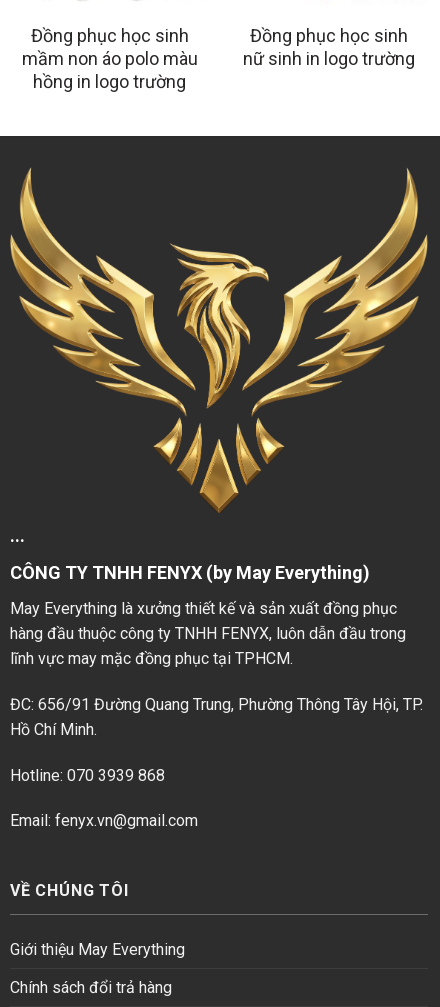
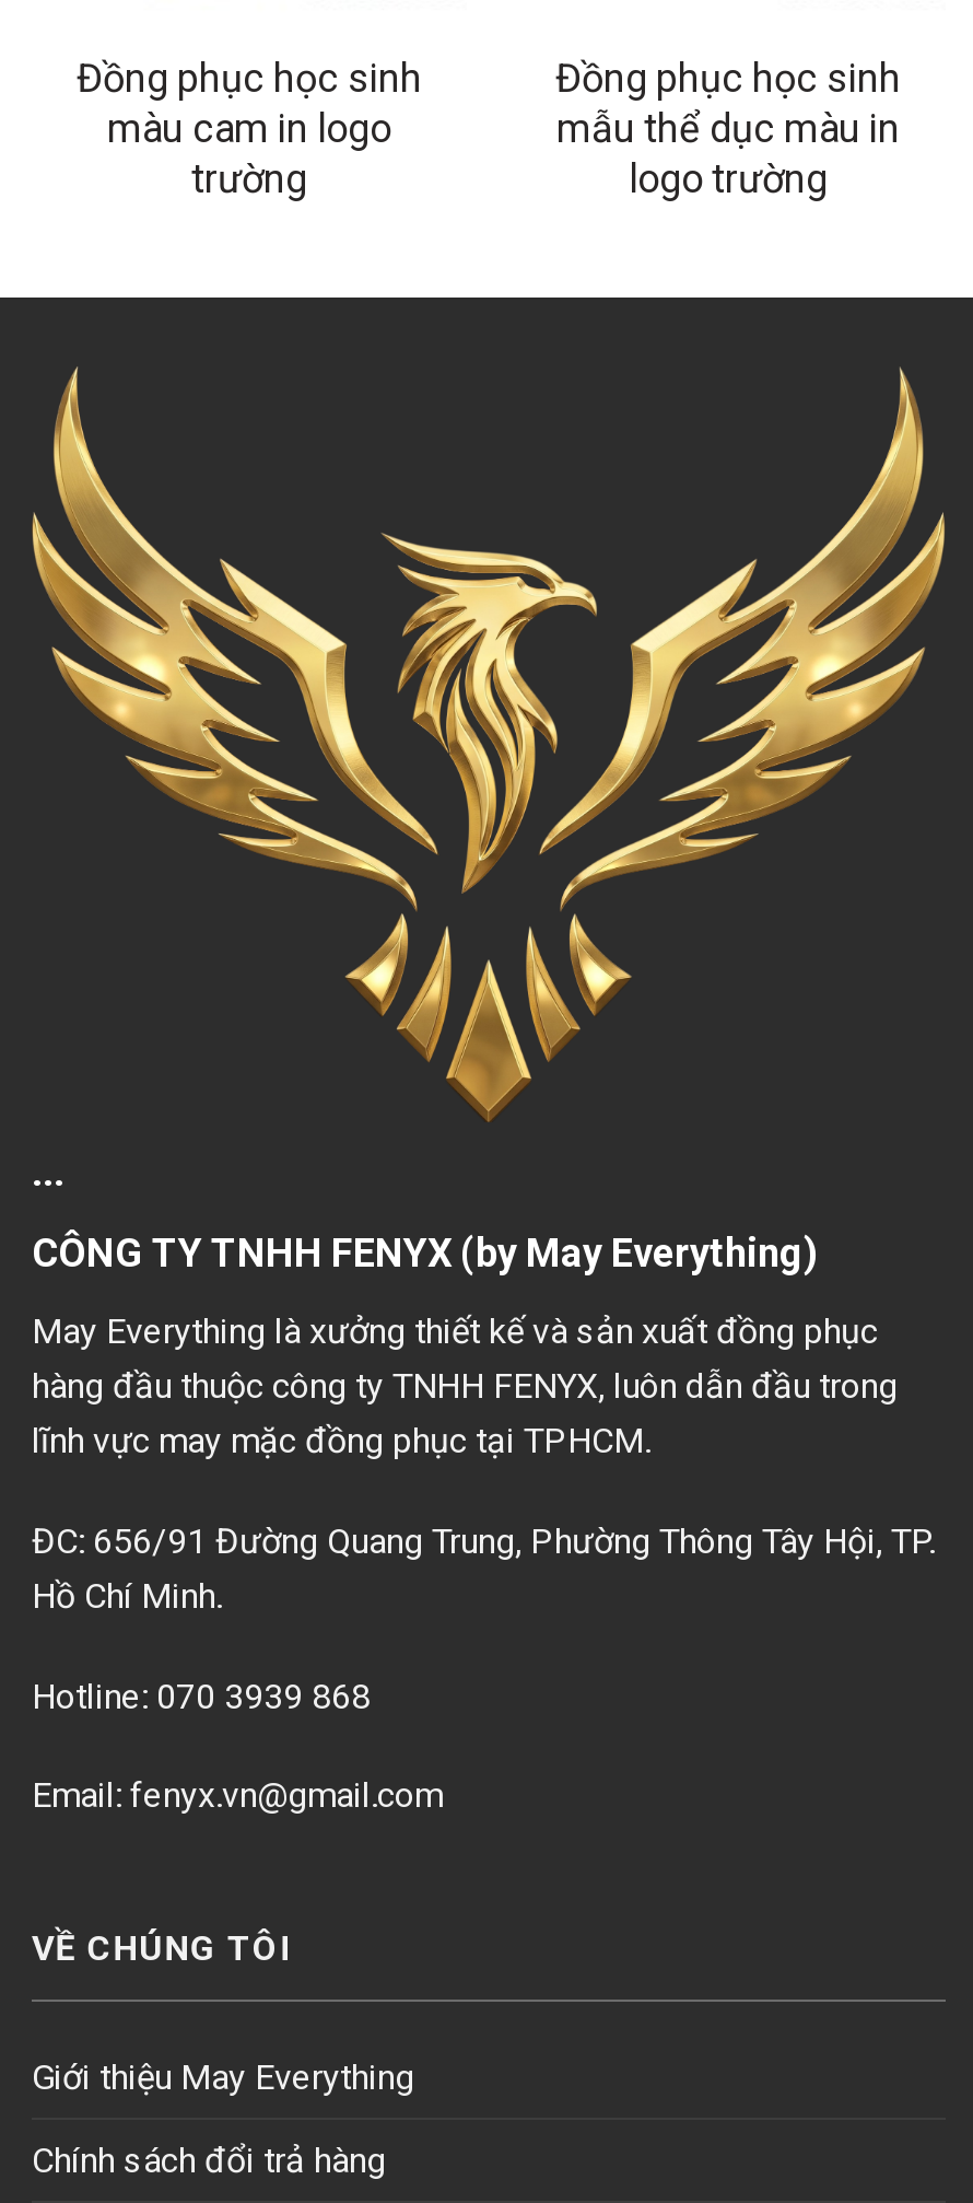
- mầm non áo polo màu
- hồng in logo trường
+ màu cam in logo
+ trường

- nữ sinh in logo trường
+ mẫu thể dục màu in
+ logo trường
